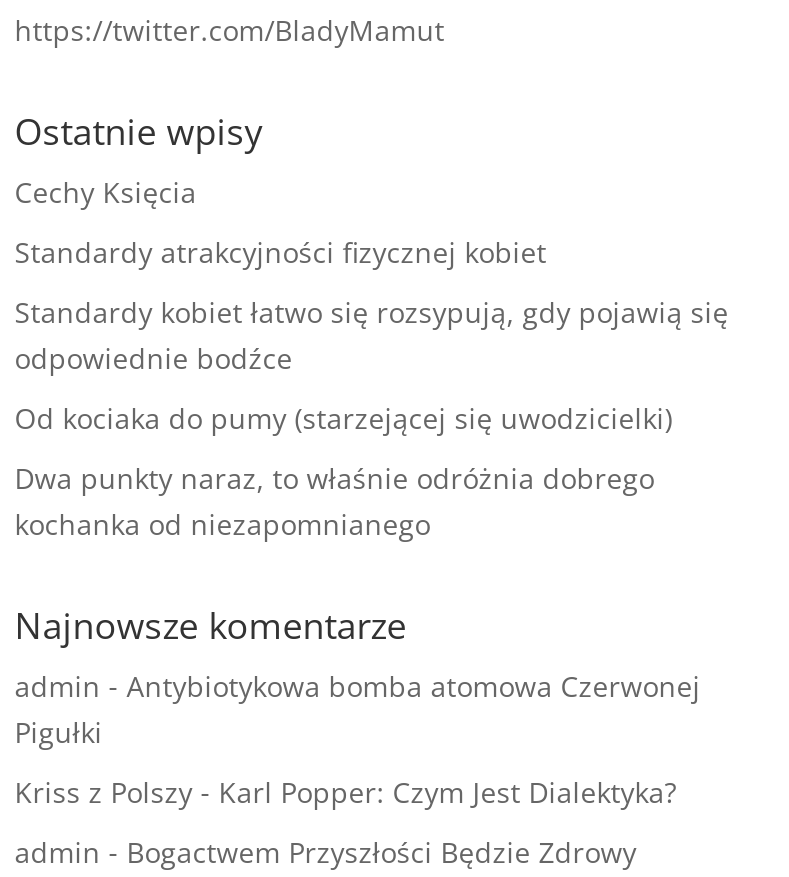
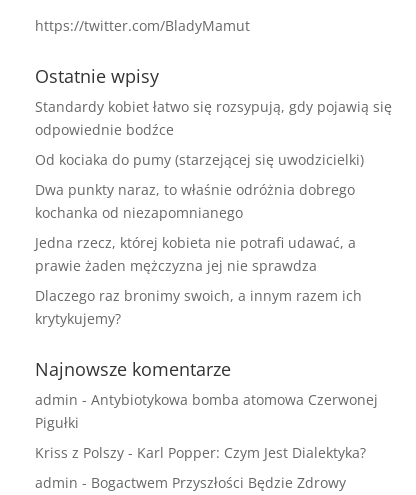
- Cechy Księcia
- Standardy atrakcyjności fizycznej kobiet

moved up: Standardy kobiet łatwo się rozsypują, gdy pojawią się | odpowiednie bodźce | Od kociaka do pumy (starzejącej się uwodzicielki) | Dwa punkty naraz, to właśnie odróżnia dobrego | kochanka od niezapomnianego

+ Jedna rzecz, której kobieta nie potrafi udawać, a
+ prawie żaden mężczyzna jej nie sprawdza
+ Dlaczego raz bronimy swoich, a innym razem ich
+ krytykujemy?
